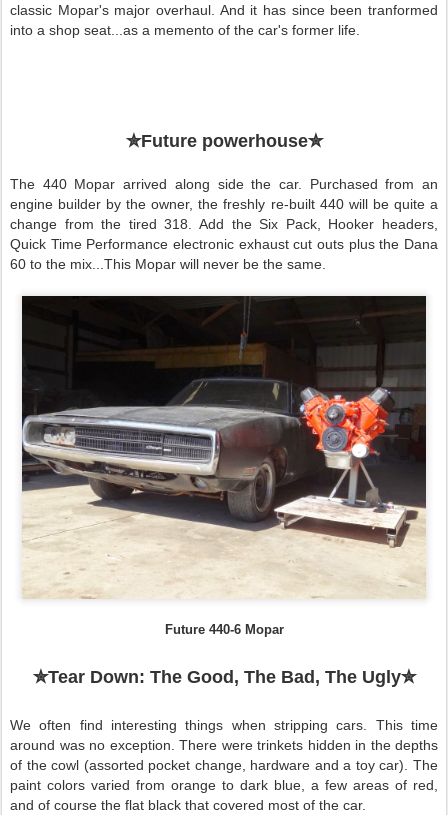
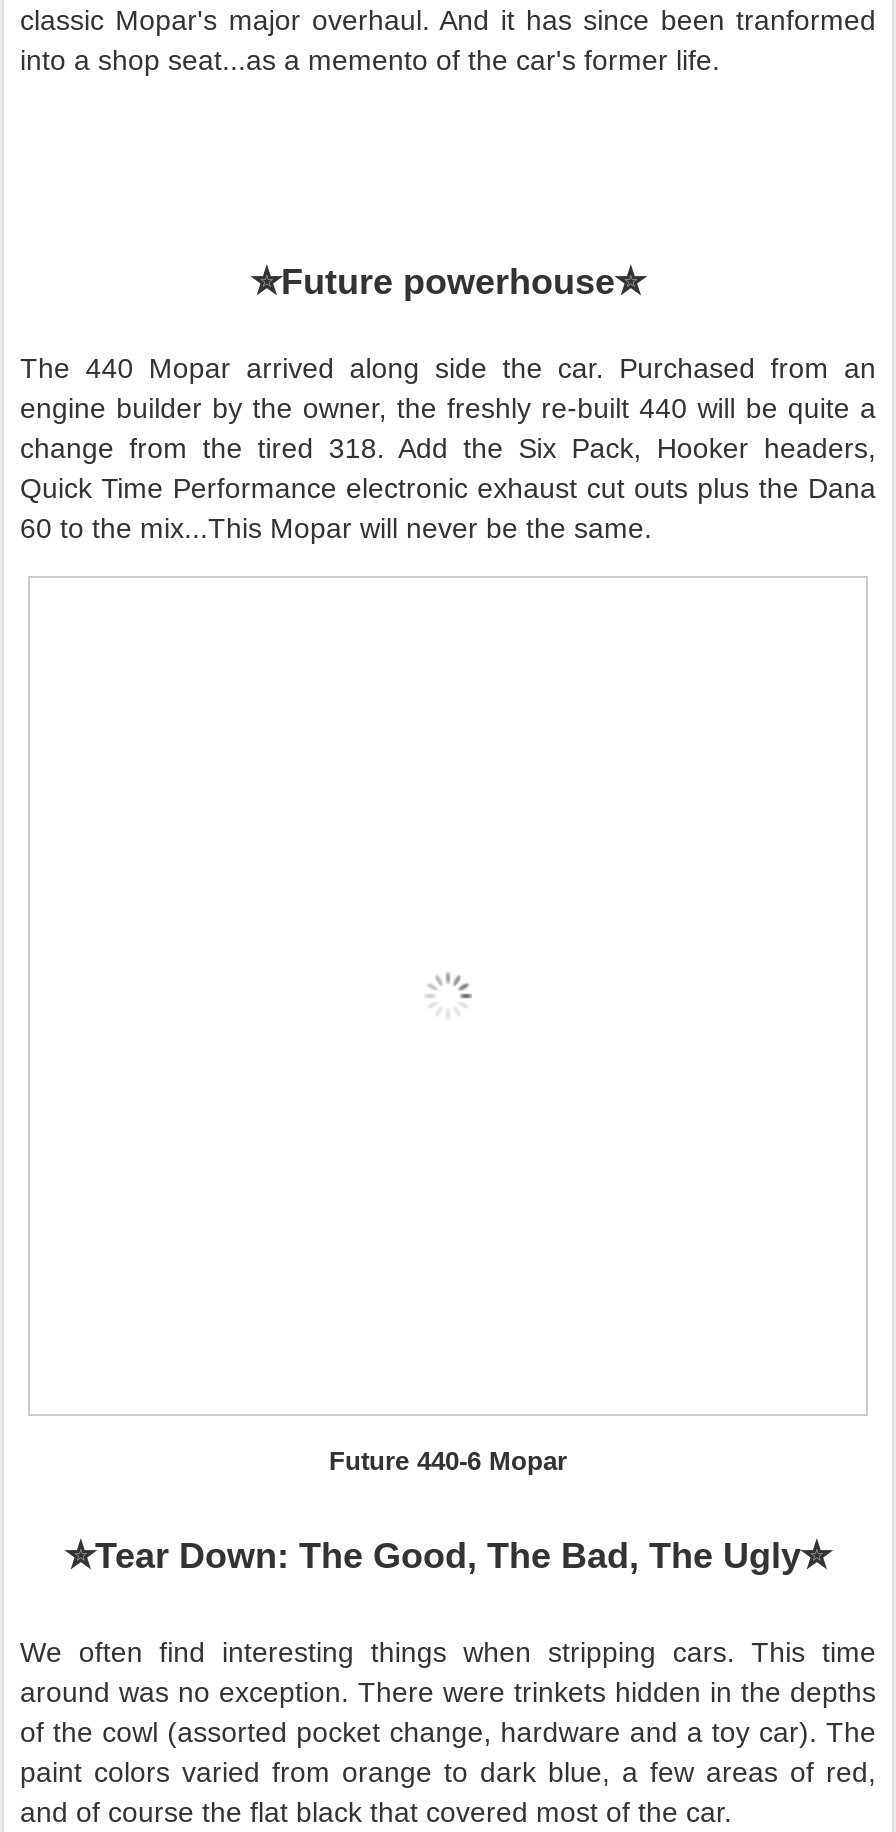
- [image]
